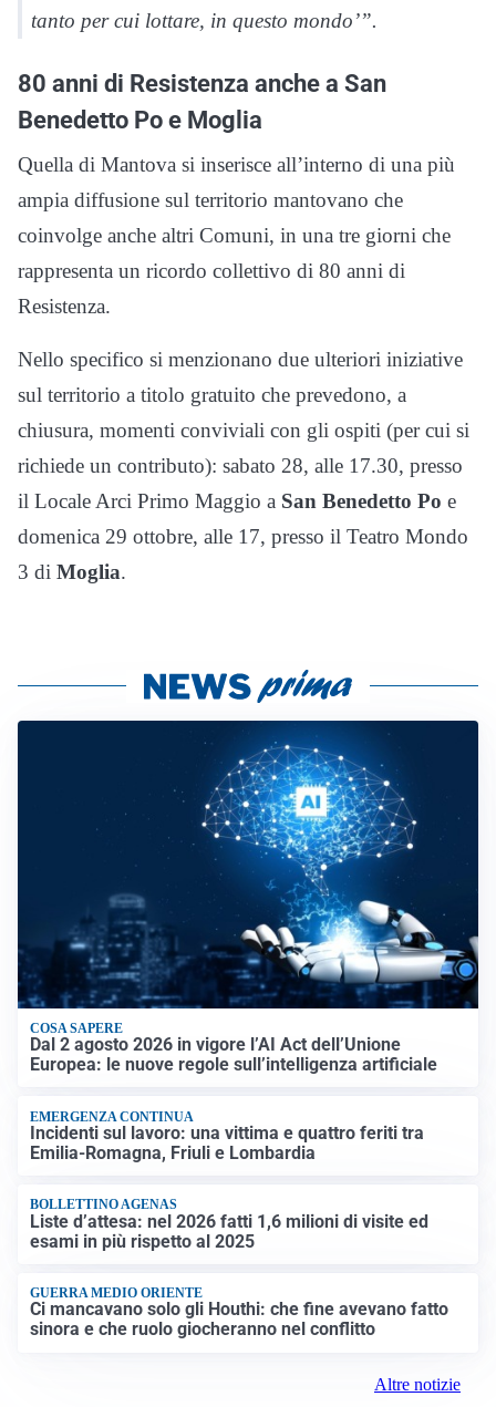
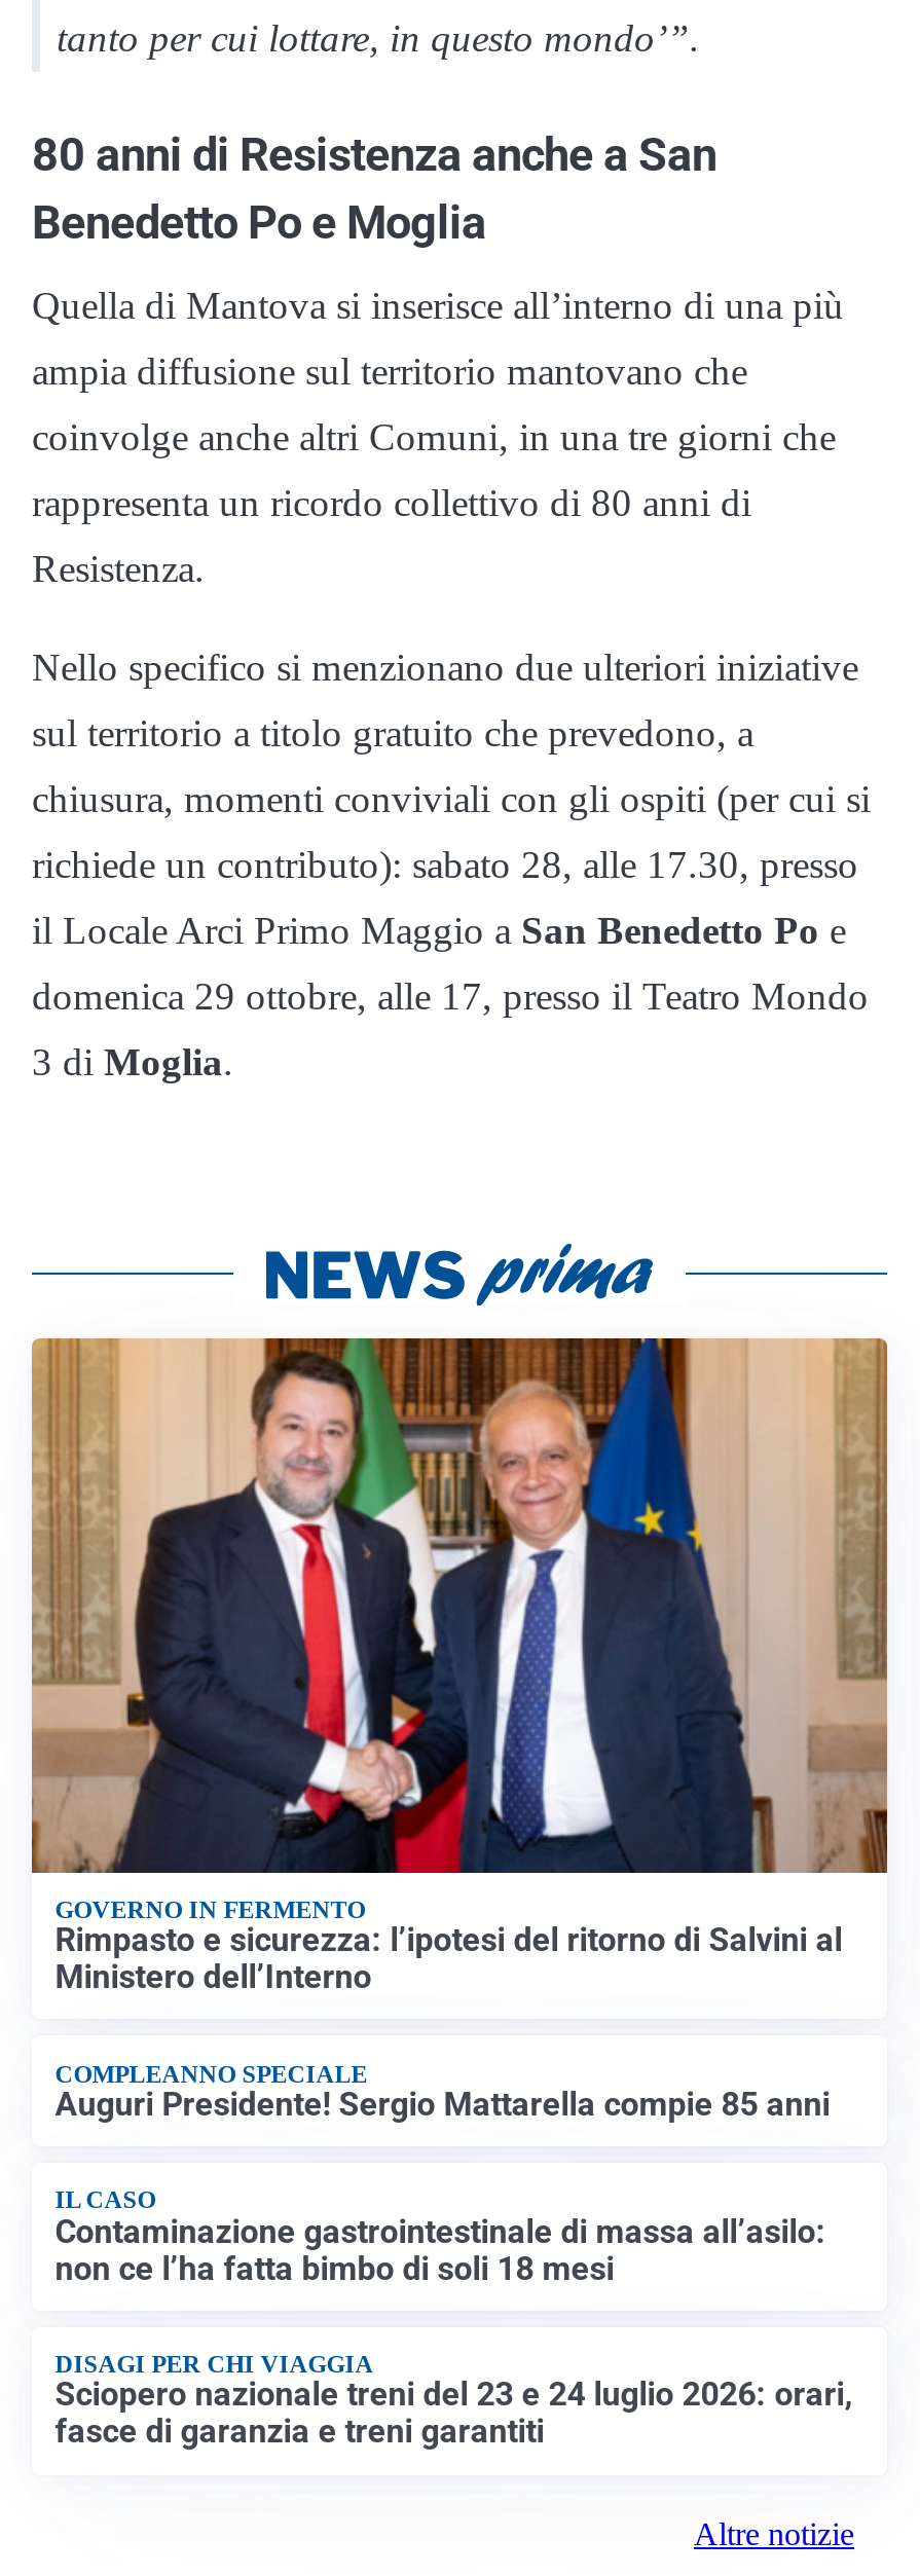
- [image]
- COSA SAPERE
- Dal 2 agosto 2026 in vigore l’AI Act dell’Unione
- Europea: le nuove regole sull’intelligenza artificiale
+ [image]
+ GOVERNO IN FERMENTO
+ Rimpasto e sicurezza: l’ipotesi del ritorno di Salvini al
+ Ministero dell’Interno

- EMERGENZA CONTINUA
- Incidenti sul lavoro: una vittima e quattro feriti tra
- Emilia-Romagna, Friuli e Lombardia
+ COMPLEANNO SPECIALE
+ Auguri Presidente! Sergio Mattarella compie 85 anni

- BOLLETTINO AGENAS
- Liste d’attesa: nel 2026 fatti 1,6 milioni di visite ed
- esami in più rispetto al 2025
+ IL CASO
+ Contaminazione gastrointestinale di massa all’asilo:
+ non ce l’ha fatta bimbo di soli 18 mesi

- GUERRA MEDIO ORIENTE
- Ci mancavano solo gli Houthi: che fine avevano fatto
- sinora e che ruolo giocheranno nel conflitto
+ DISAGI PER CHI VIAGGIA
+ Sciopero nazionale treni del 23 e 24 luglio 2026: orari,
+ fasce di garanzia e treni garantiti
